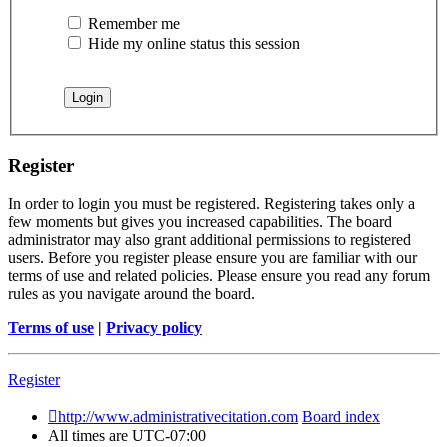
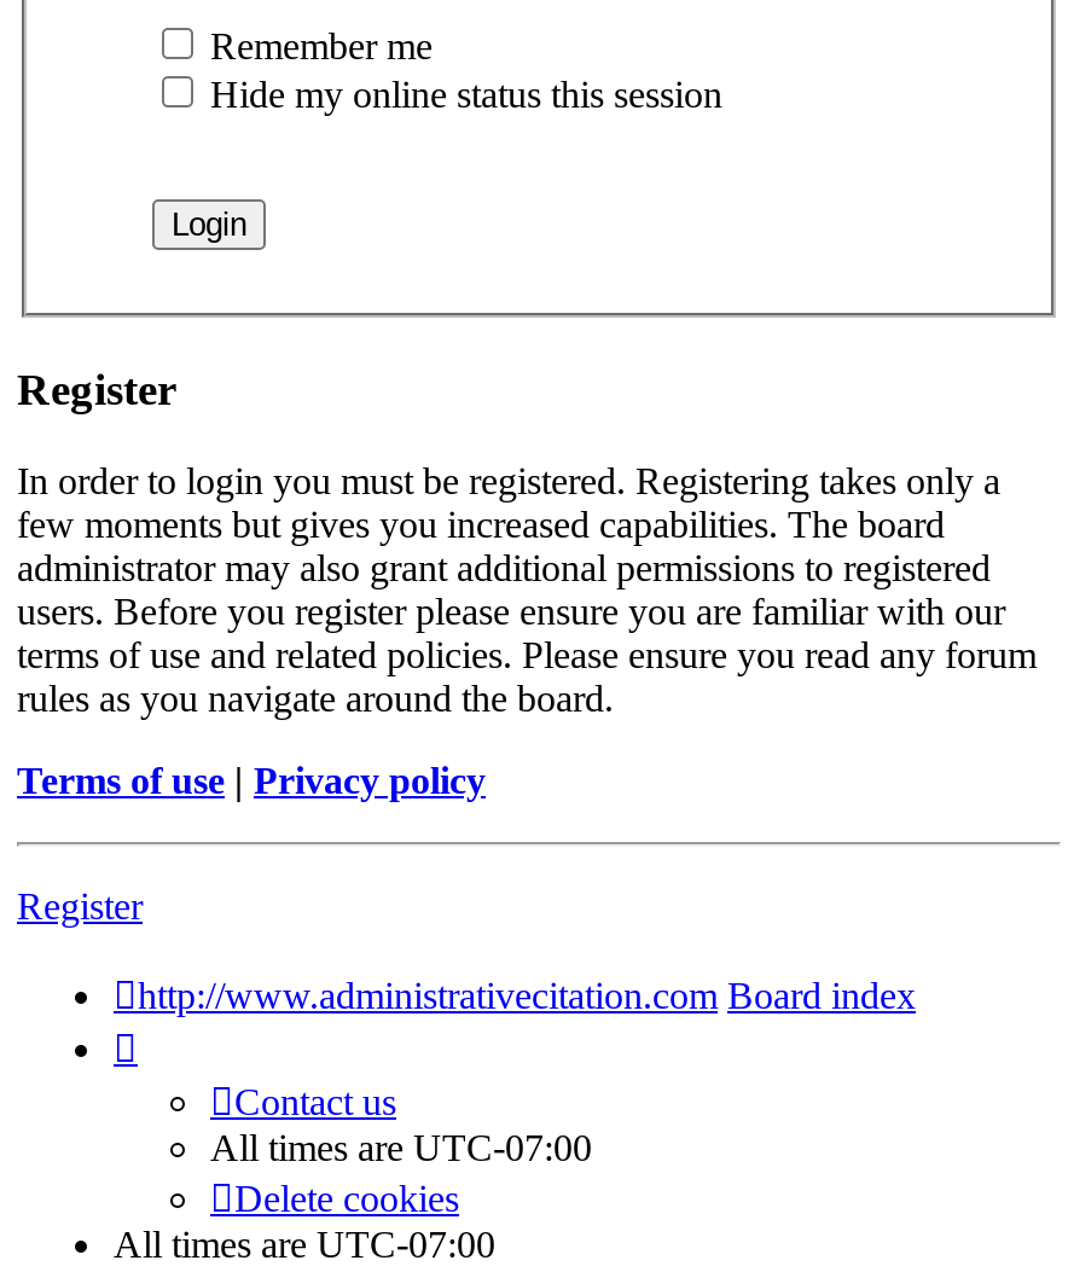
+ Contact us
+ All times are UTC-07:00
+ Delete cookies
